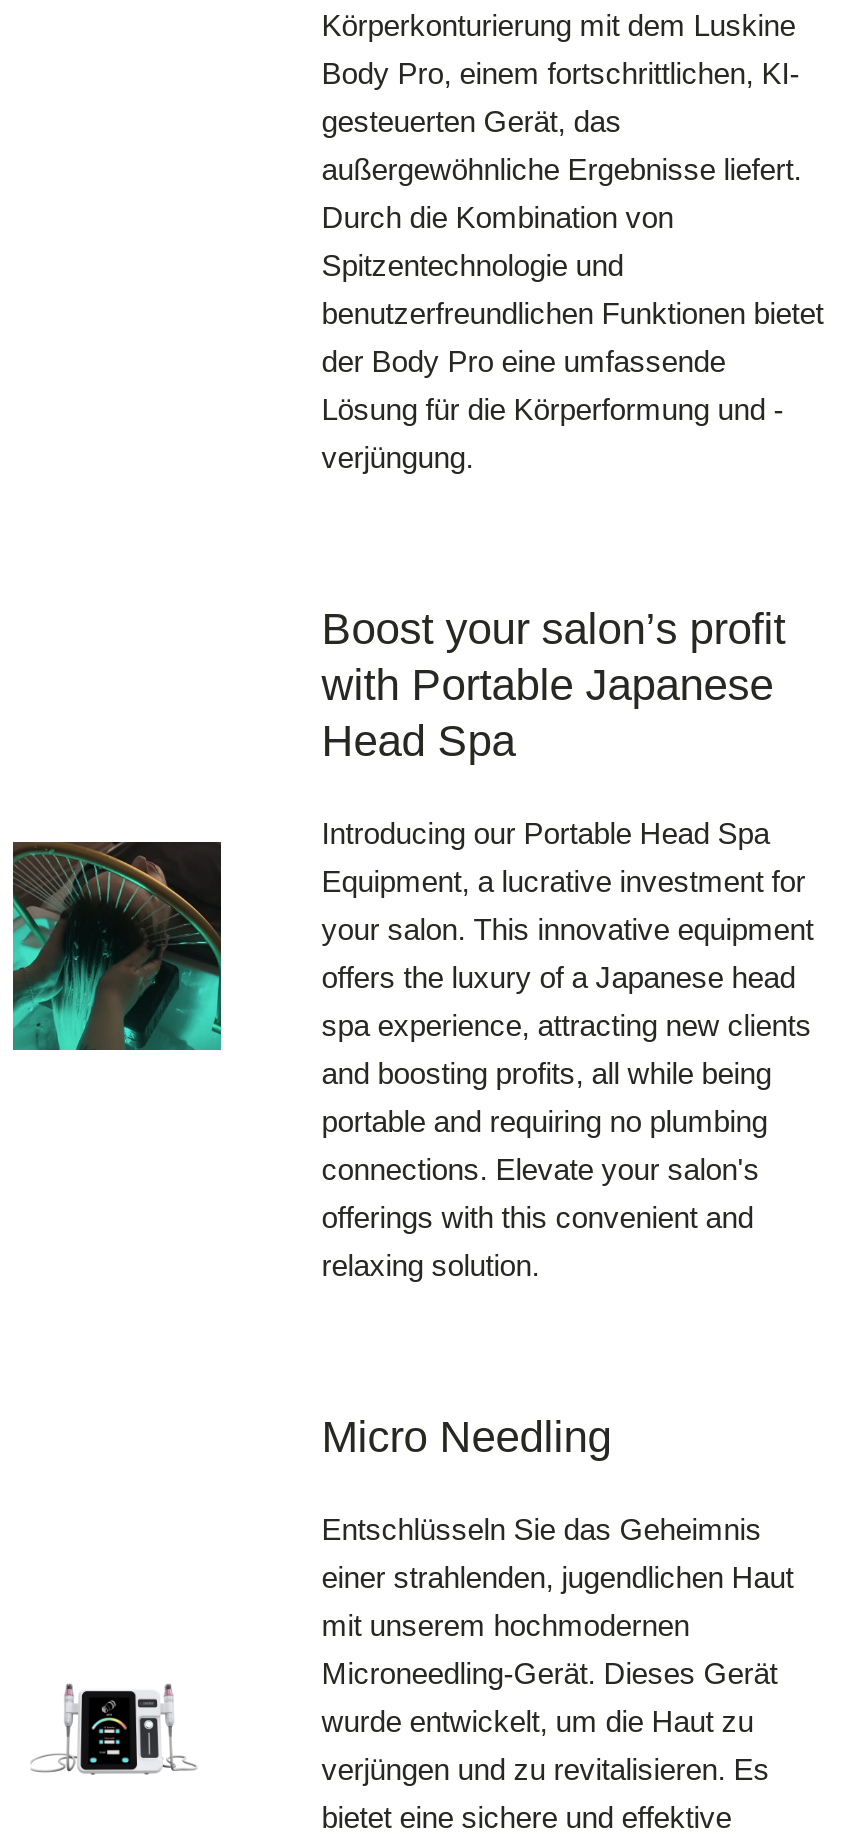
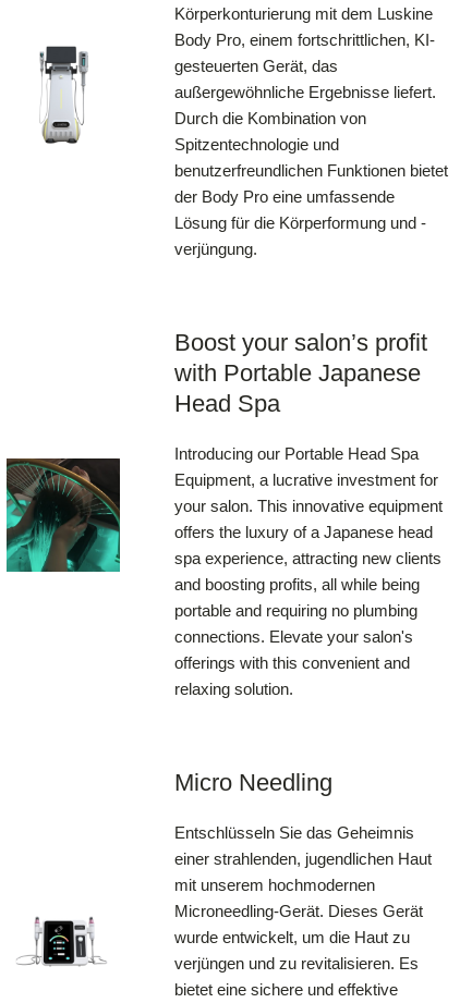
+ [image]
